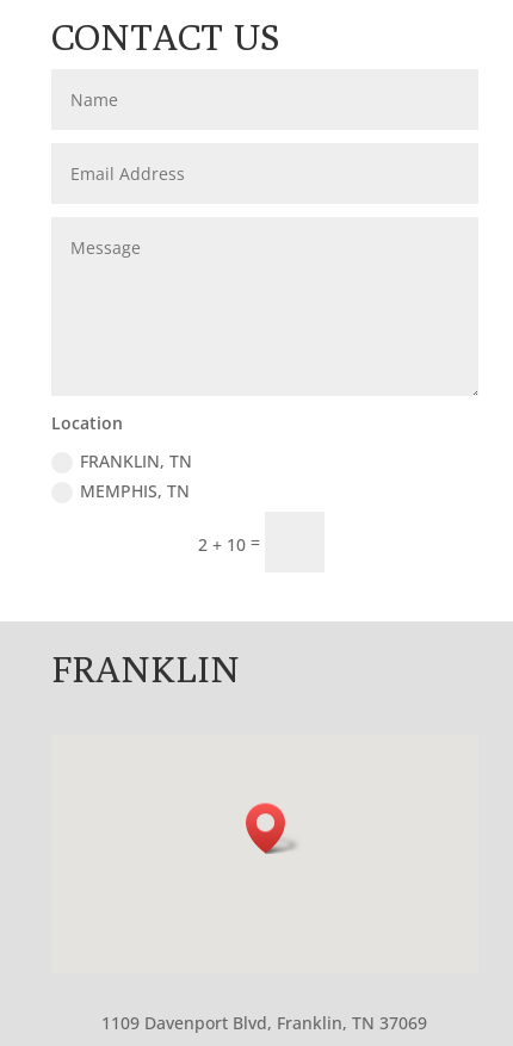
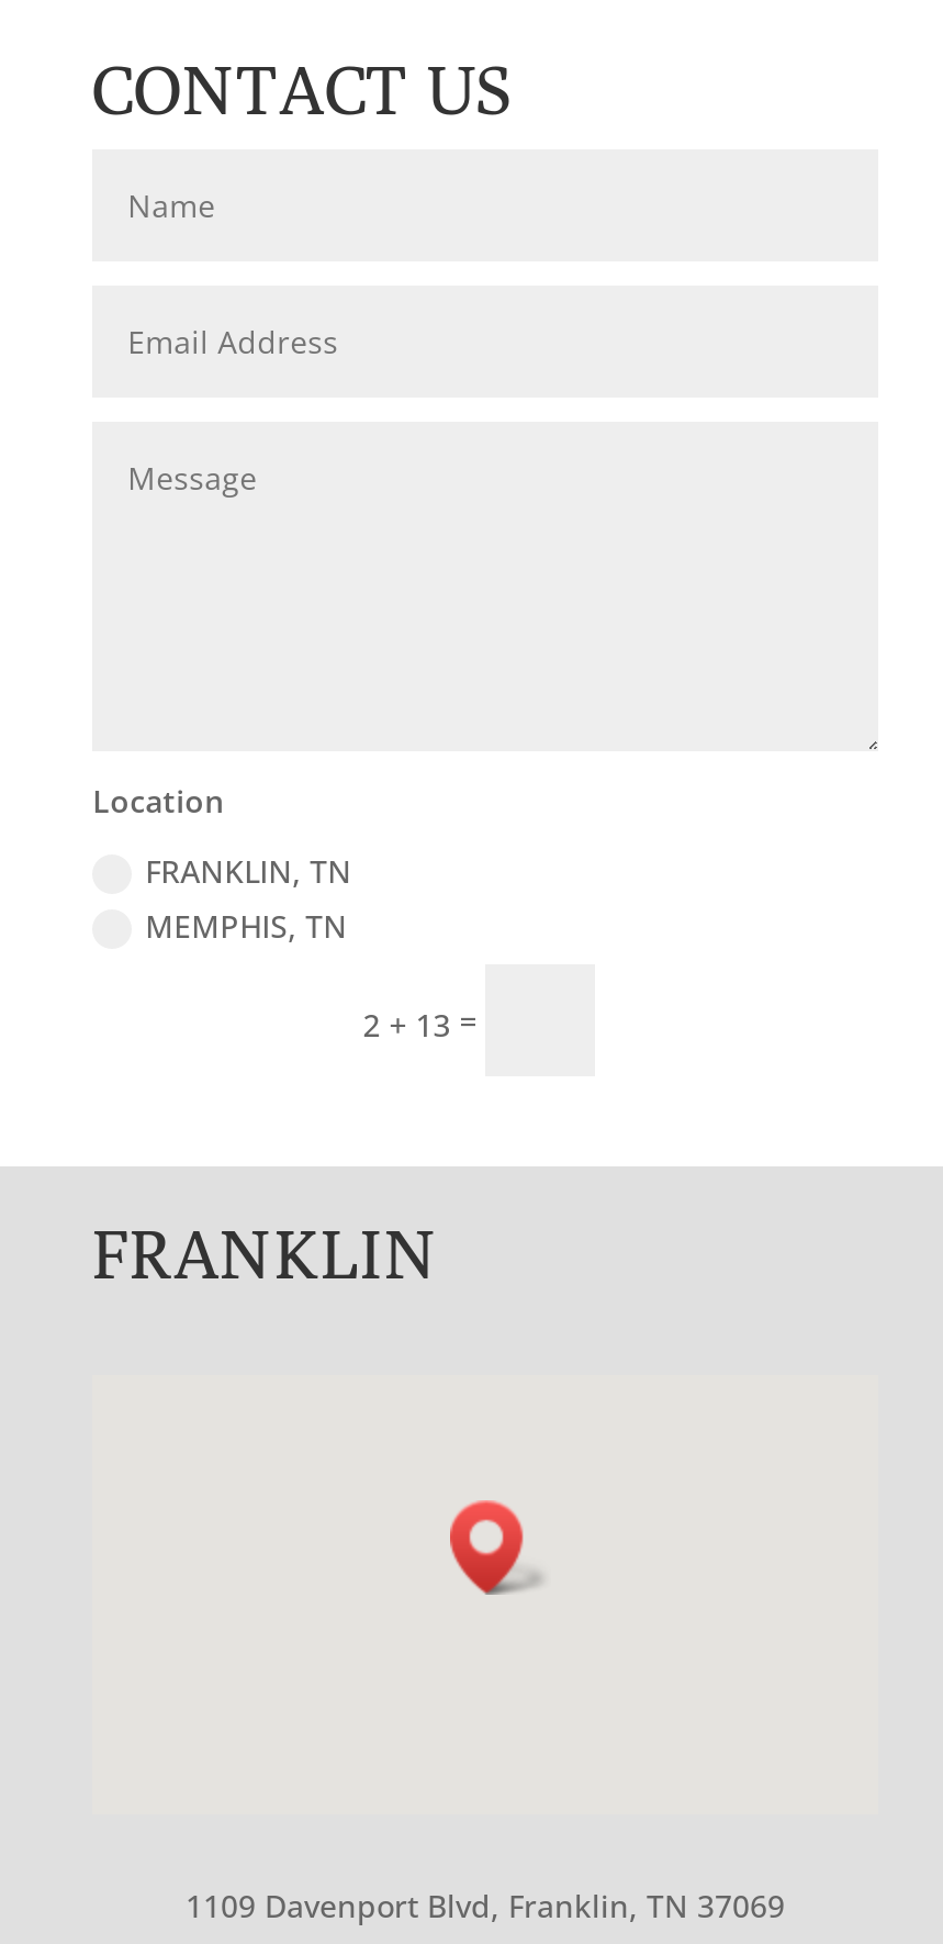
- 2 + 10 =
+ 2 + 13 =
